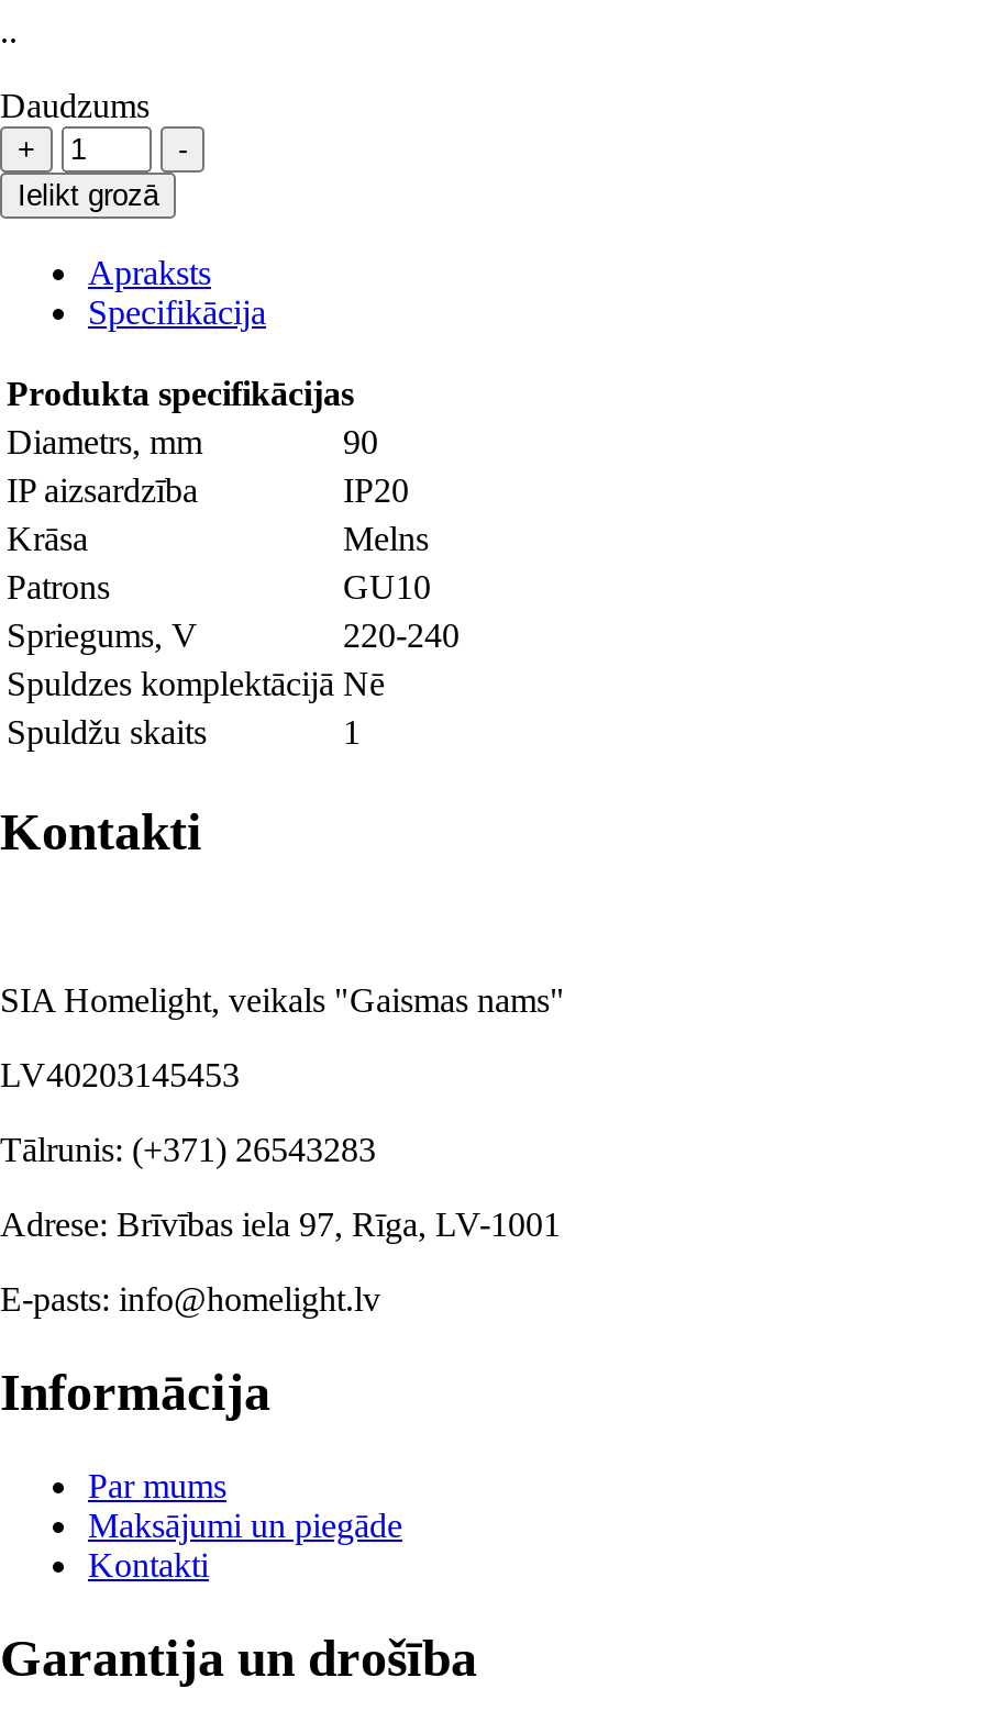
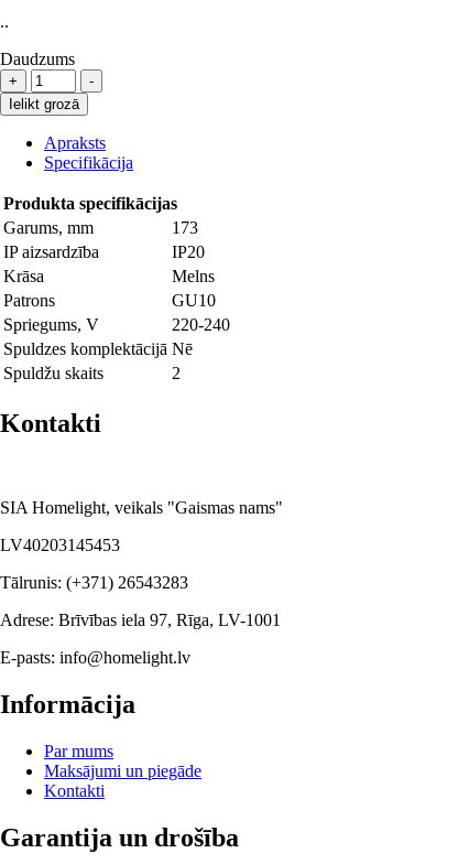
- Diametrs, mm
+ Garums, mm

- 90
+ 173

- 1
+ 2
